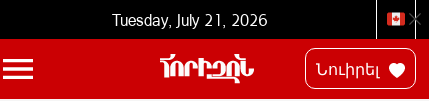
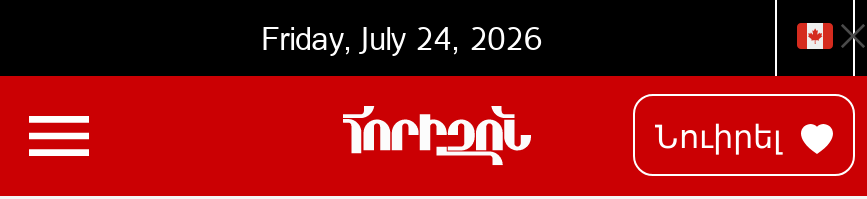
- Tuesday, July 21, 2026
+ Friday, July 24, 2026
